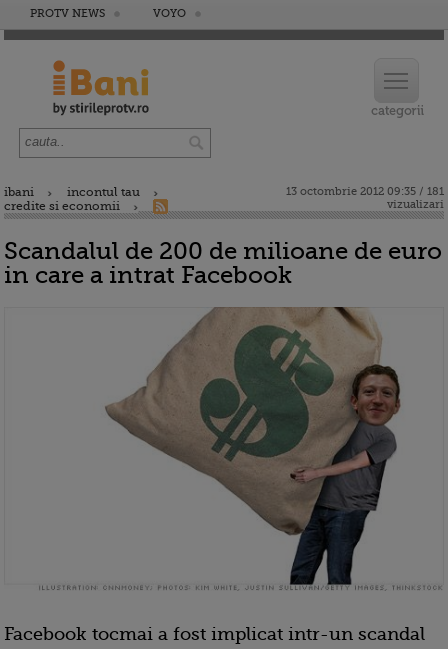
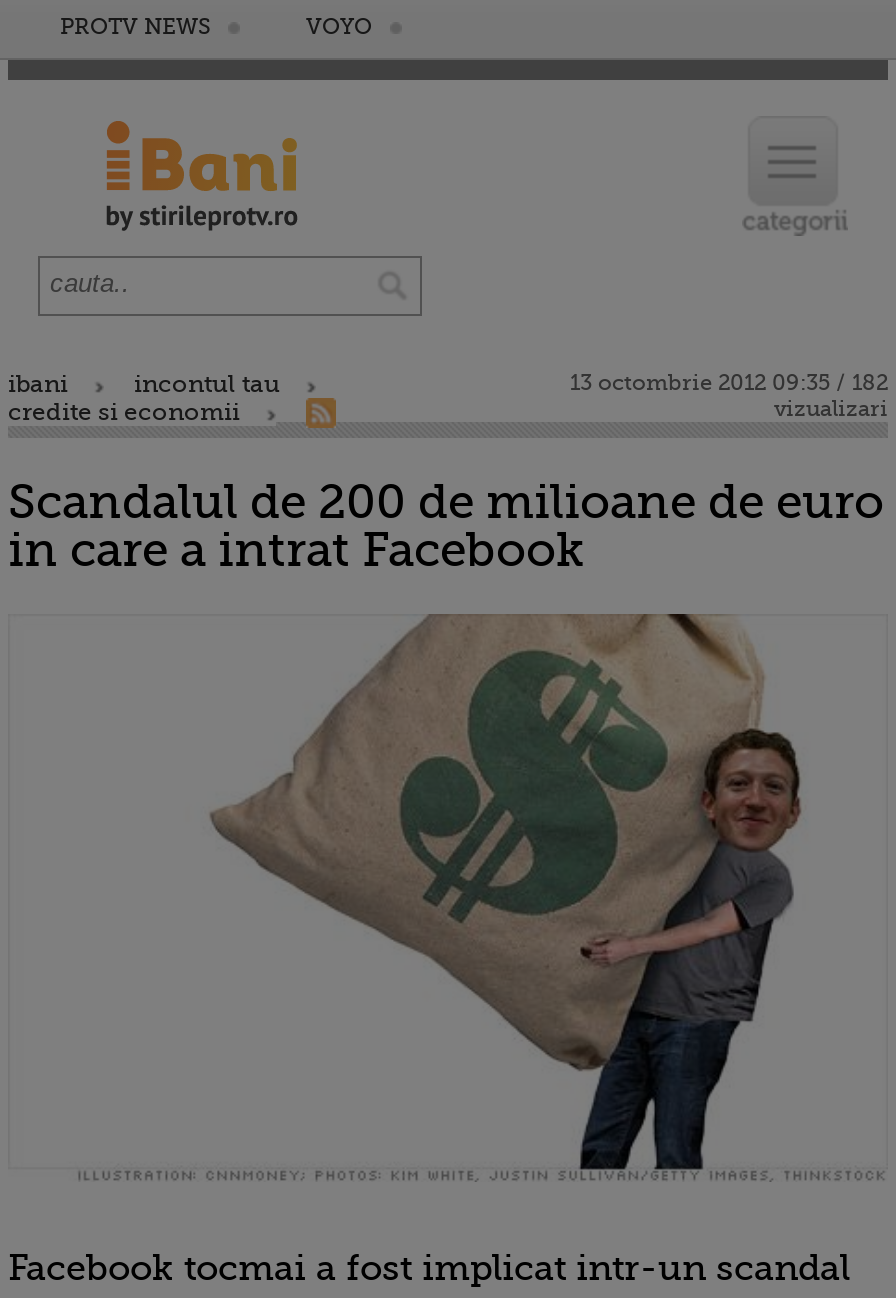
- 13 octombrie 2012 09:35 / 181
+ 13 octombrie 2012 09:35 / 182
